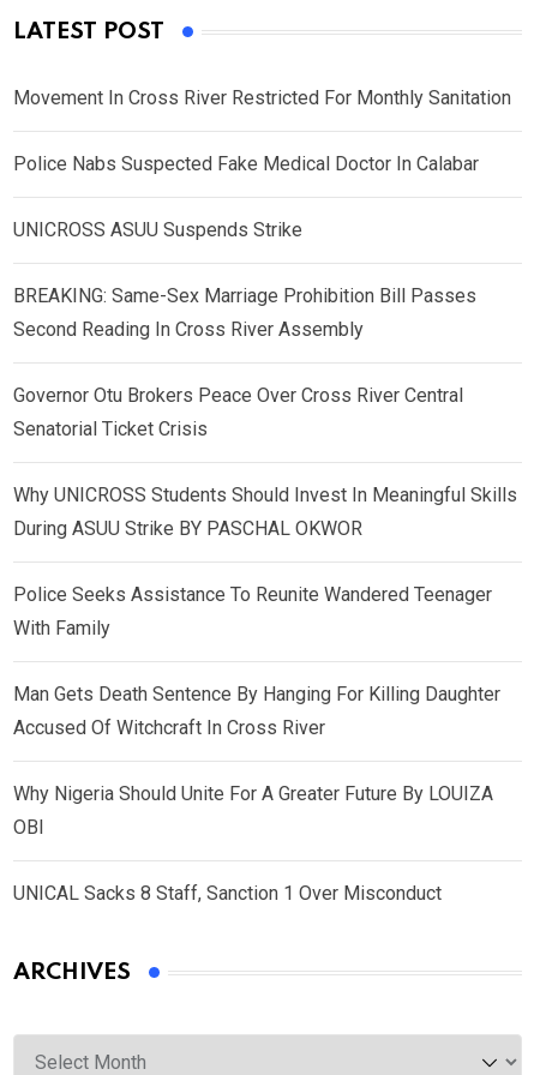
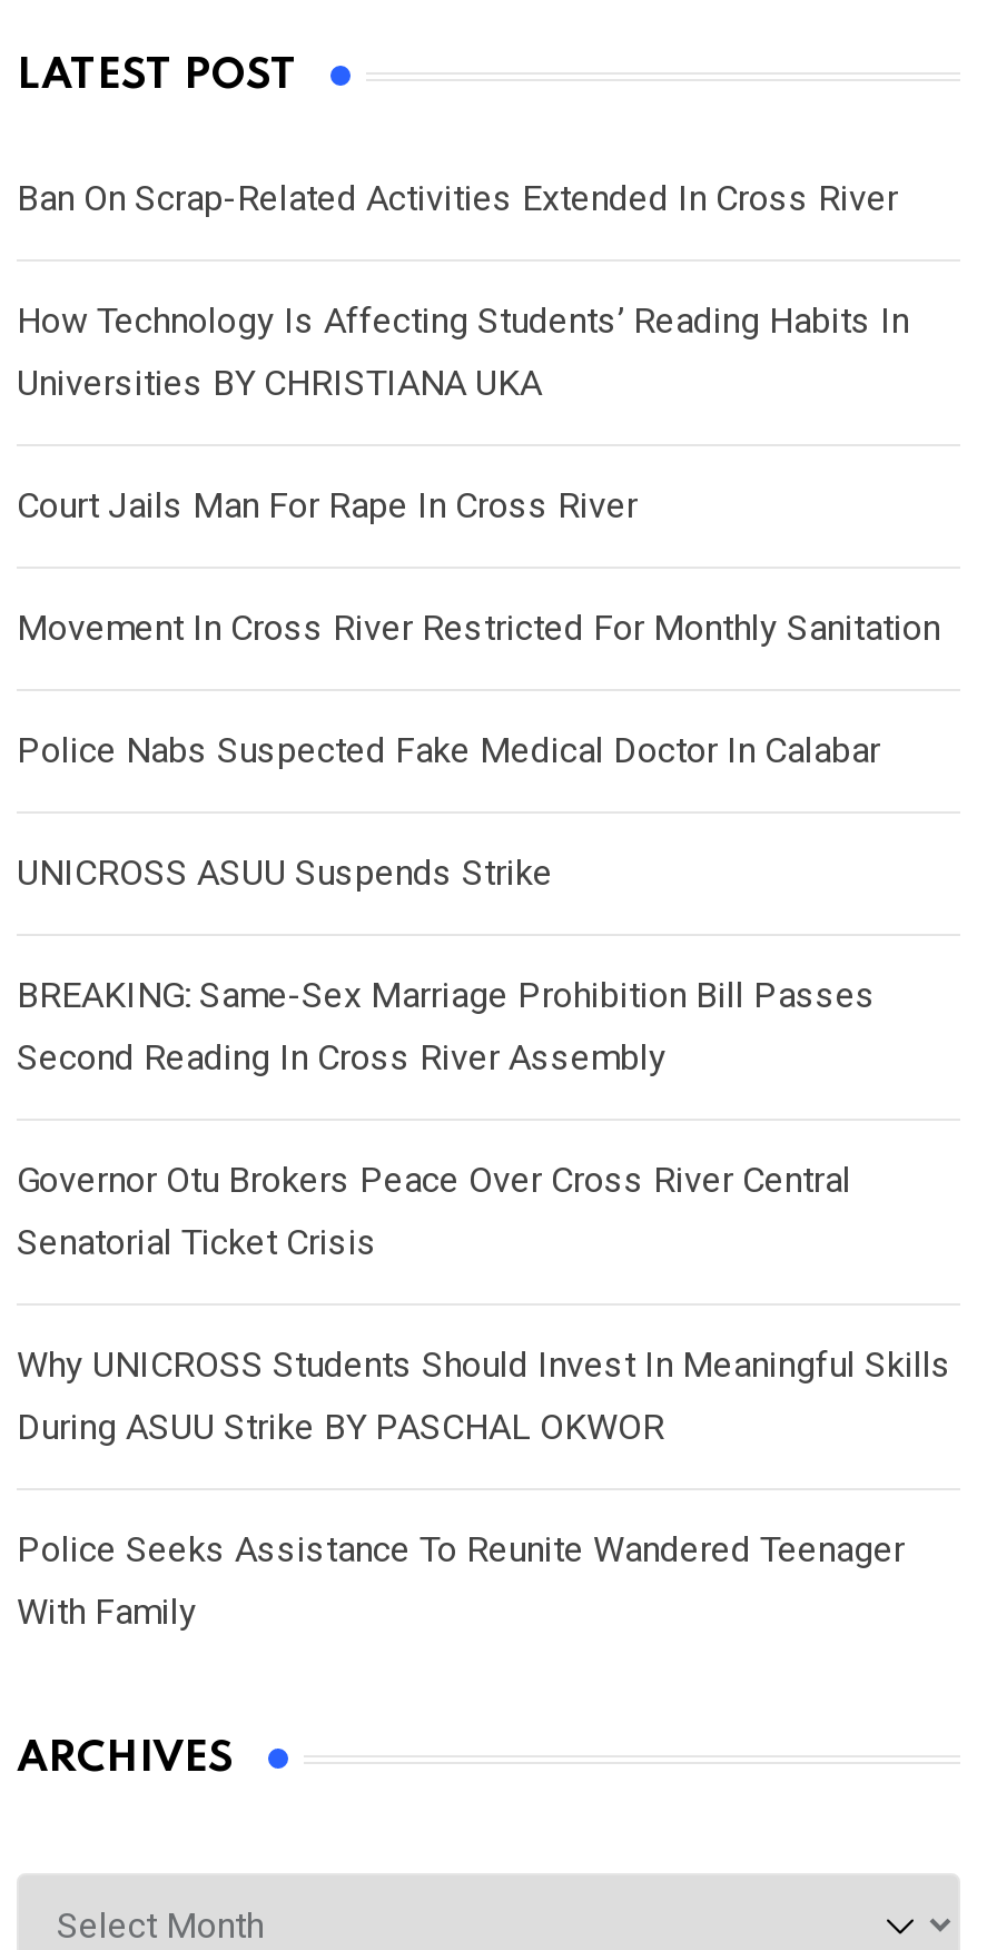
+ Ban On Scrap-Related Activities Extended In Cross River
+ How Technology Is Affecting Students’ Reading Habits In
+ Universities BY CHRISTIANA UKA
+ Court Jails Man For Rape In Cross River

moved down: Movement In Cross River Restricted For Monthly Sanitation | Police Nabs Suspected Fake Medical Doctor In Calabar | UNICROSS ASUU Suspends Strike | ... | Police Seeks Assistance To Reunite Wandered Teenager | With Family

- Man Gets Death Sentence By Hanging For Killing Daughter
- Accused Of Witchcraft In Cross River
- Why Nigeria Should Unite For A Greater Future By LOUIZA
- OBI
- UNICAL Sacks 8 Staff, Sanction 1 Over Misconduct
